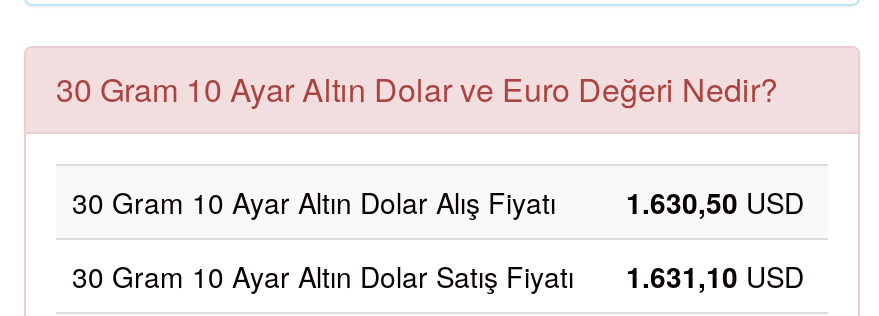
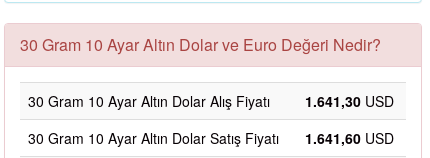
- 30 Gram 10 Ayar Altın Dolar Alış Fiyatı 1.630,50 USD
+ 30 Gram 10 Ayar Altın Dolar Alış Fiyatı 1.641,30 USD

- 30 Gram 10 Ayar Altın Dolar Satış Fiyatı 1.631,10 USD
+ 30 Gram 10 Ayar Altın Dolar Satış Fiyatı 1.641,60 USD
